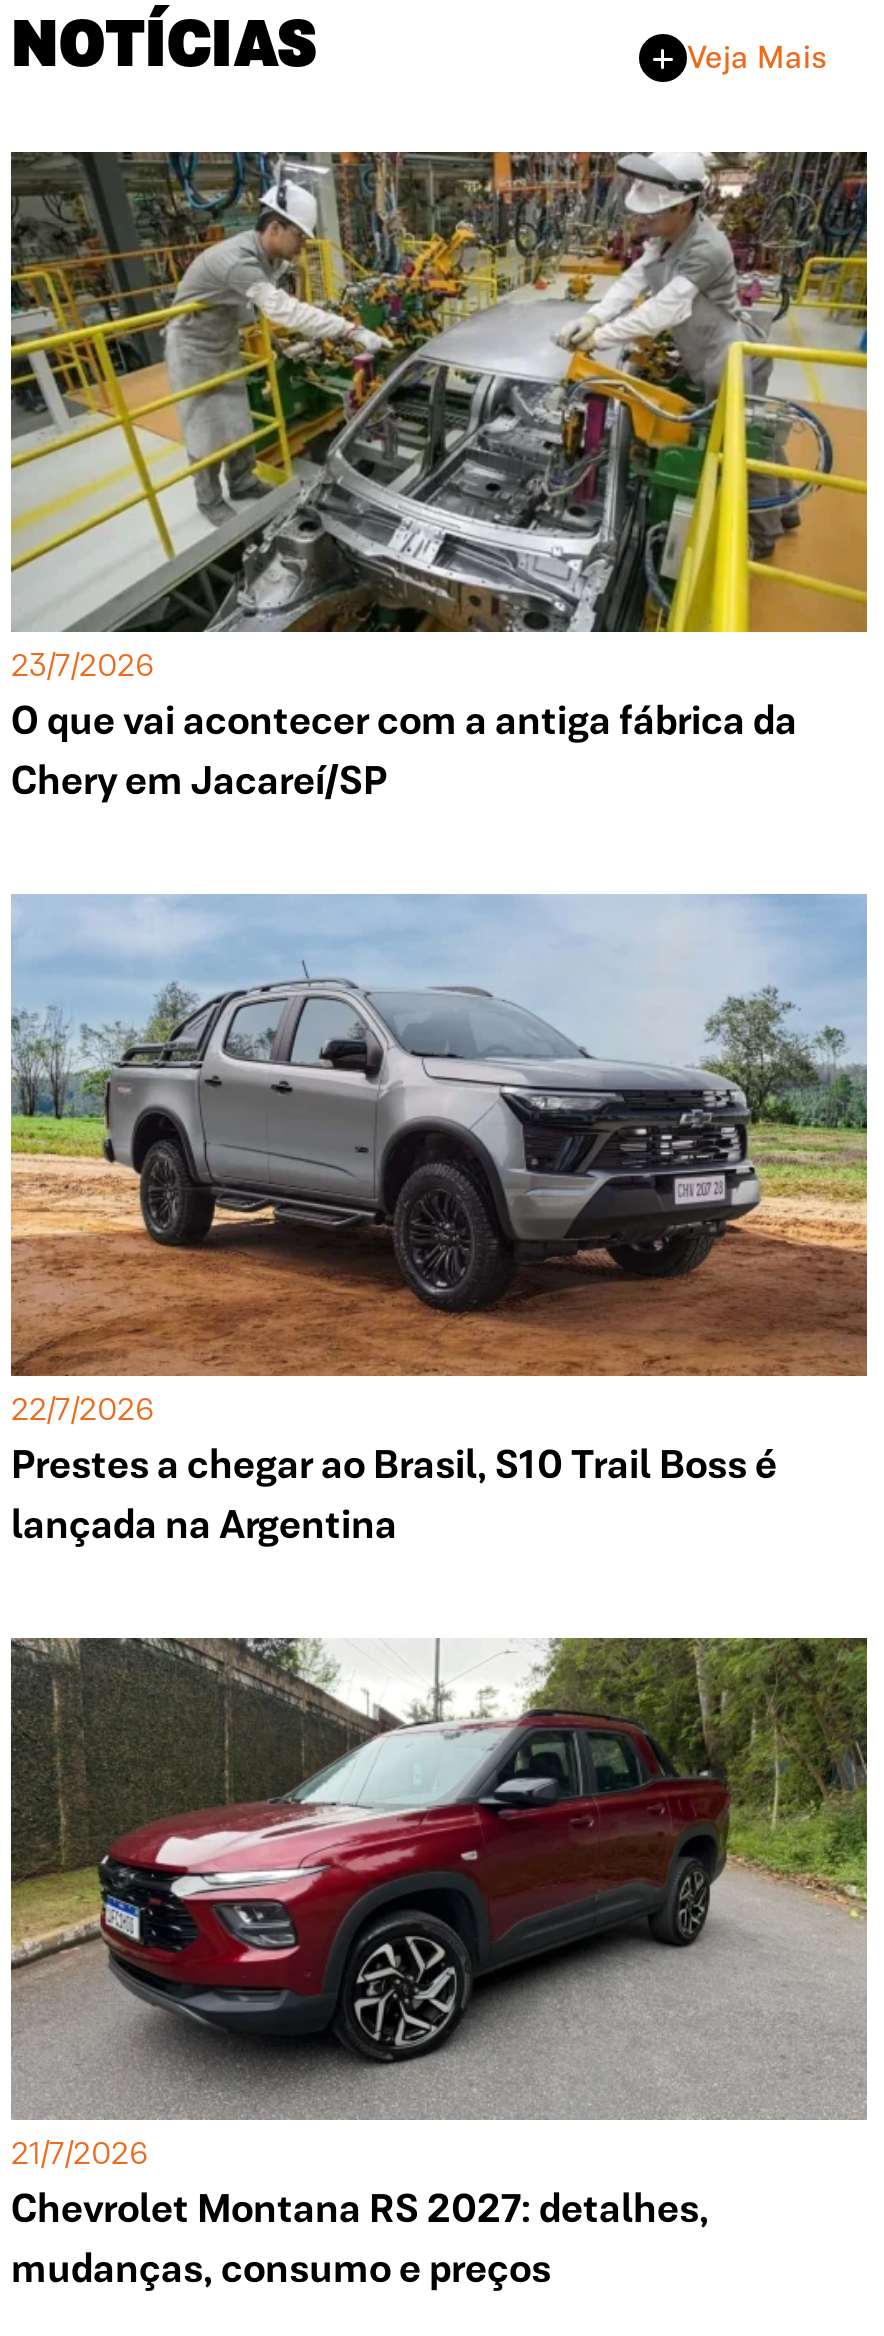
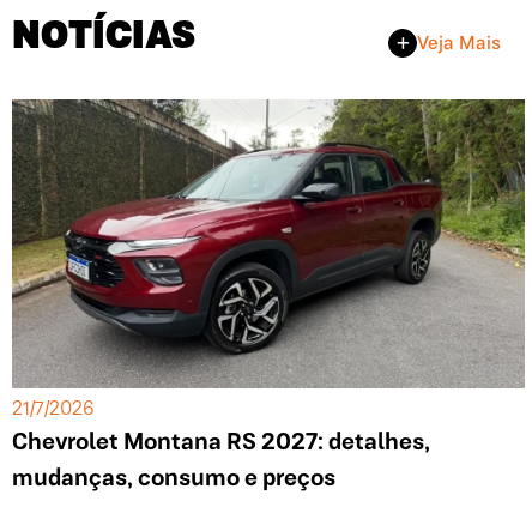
- [image]
- 23/7/2026
- O que vai acontecer com a antiga fábrica da
- Chery em Jacareí/SP

- [image]
- 22/7/2026
- Prestes a chegar ao Brasil, S10 Trail Boss é
- lançada na Argentina
